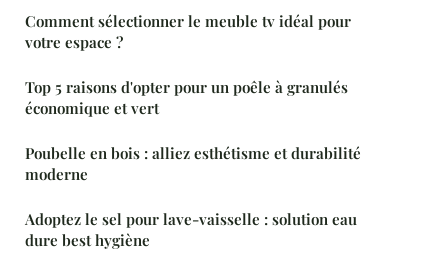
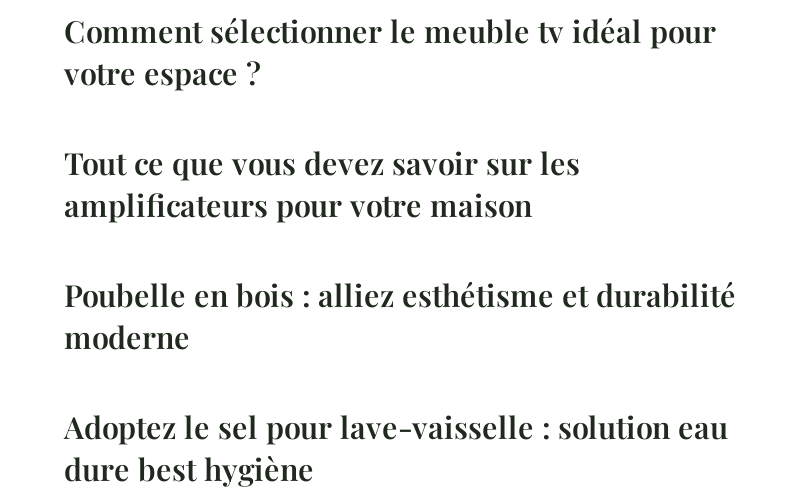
- Top 5 raisons d'opter pour un poêle à granulés
- économique et vert
+ Tout ce que vous devez savoir sur les
+ amplificateurs pour votre maison
